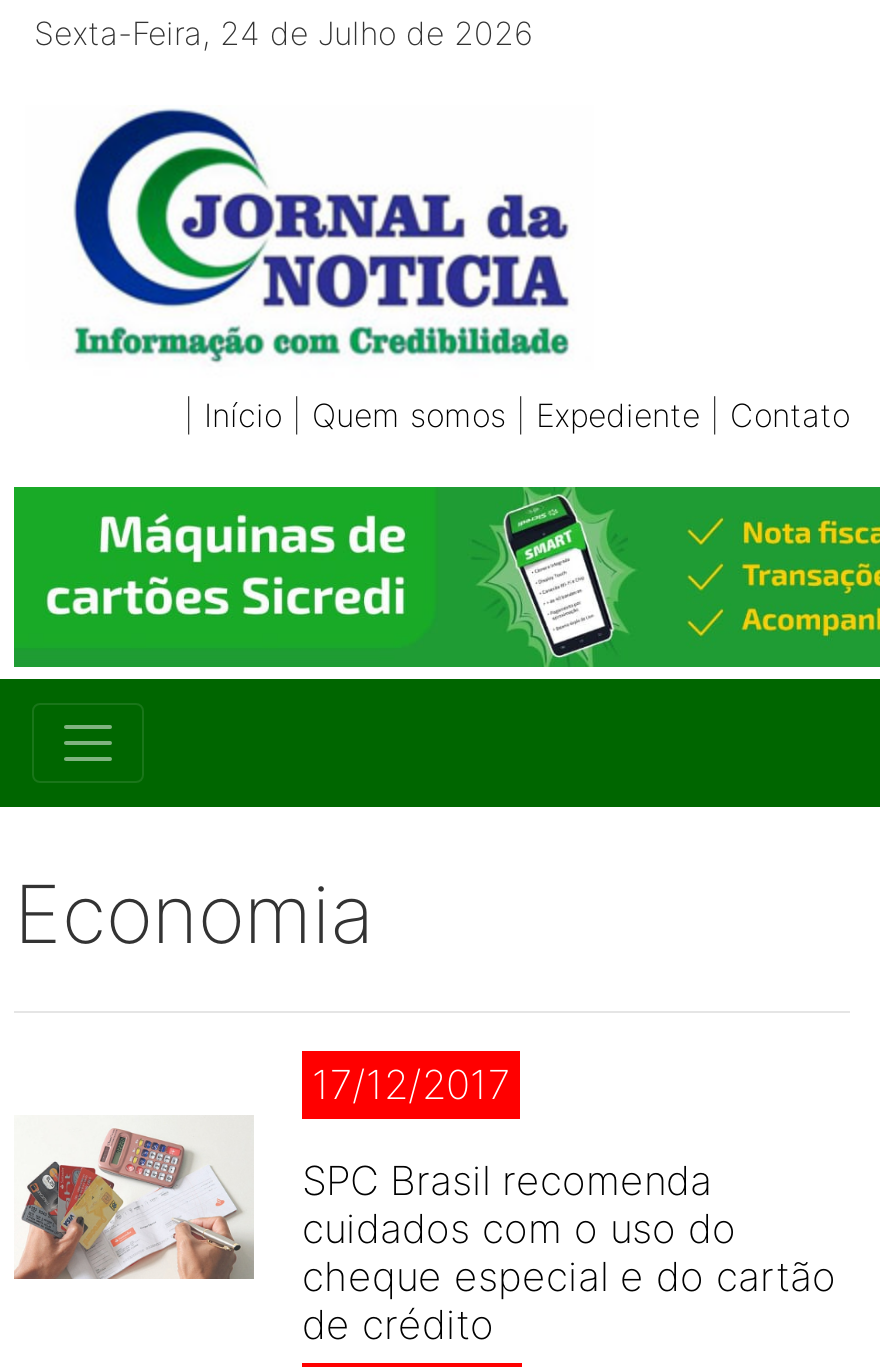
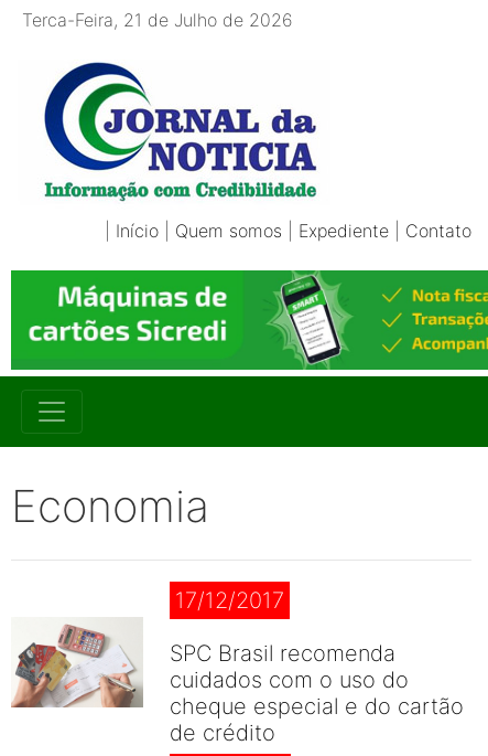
- Sexta-Feira, 24 de Julho de 2026
+ Terca-Feira, 21 de Julho de 2026
